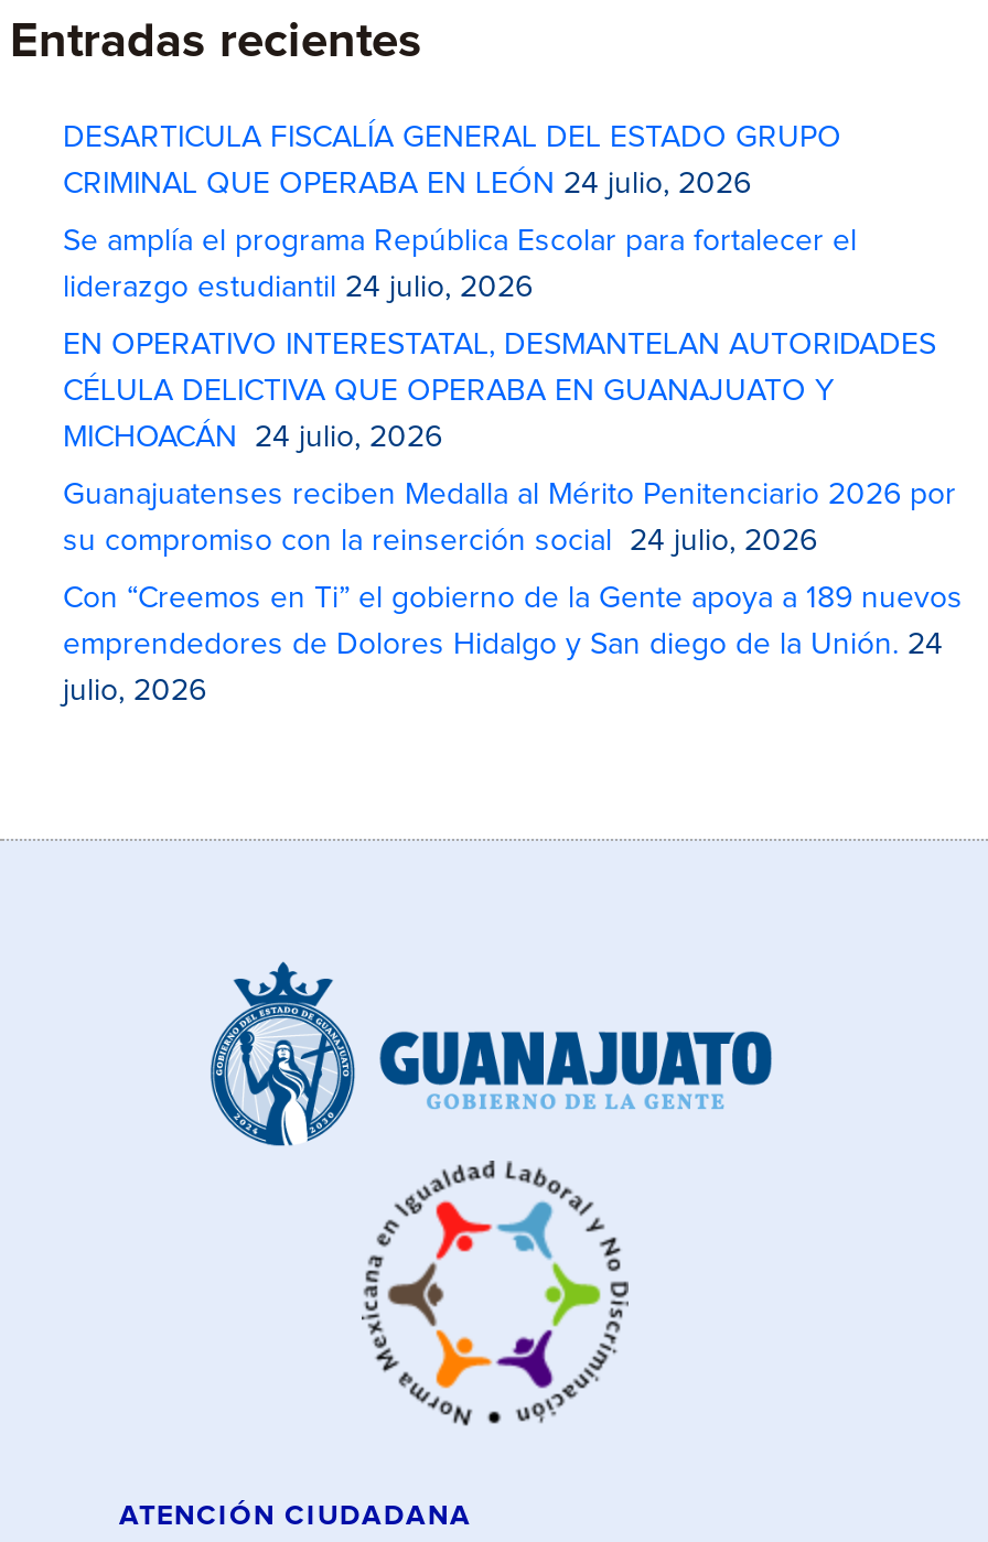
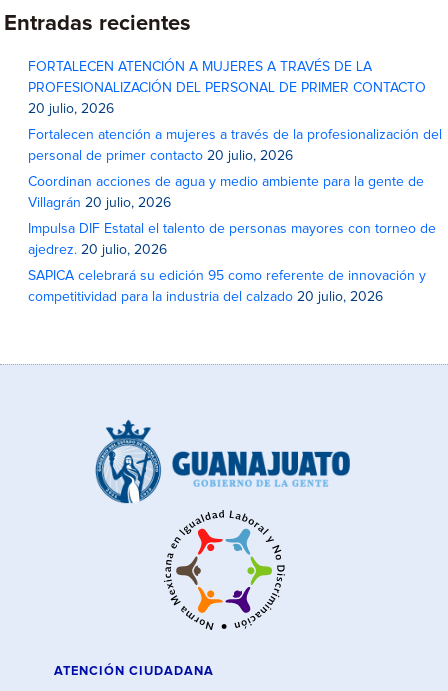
- DESARTICULA FISCALÍA GENERAL DEL ESTADO GRUPO
- CRIMINAL QUE OPERABA EN LEÓN 24 julio, 2026
- Se amplía el programa República Escolar para fortalecer el
- liderazgo estudiantil 24 julio, 2026
- EN OPERATIVO INTERESTATAL, DESMANTELAN AUTORIDADES
- CÉLULA DELICTIVA QUE OPERABA EN GUANAJUATO Y
- MICHOACÁN 24 julio, 2026
- Guanajuatenses reciben Medalla al Mérito Penitenciario 2026 por
- su compromiso con la reinserción social 24 julio, 2026
- Con “Creemos en Ti” el gobierno de la Gente apoya a 189 nuevos
- emprendedores de Dolores Hidalgo y San diego de la Unión. 24
- julio, 2026
+ FORTALECEN ATENCIÓN A MUJERES A TRAVÉS DE LA
+ PROFESIONALIZACIÓN DEL PERSONAL DE PRIMER CONTACTO
+ 20 julio, 2026
+ Fortalecen atención a mujeres a través de la profesionalización del
+ personal de primer contacto 20 julio, 2026
+ Coordinan acciones de agua y medio ambiente para la gente de
+ Villagrán 20 julio, 2026
+ Impulsa DIF Estatal el talento de personas mayores con torneo de
+ ajedrez. 20 julio, 2026
+ SAPICA celebrará su edición 95 como referente de innovación y
+ competitividad para la industria del calzado 20 julio, 2026
